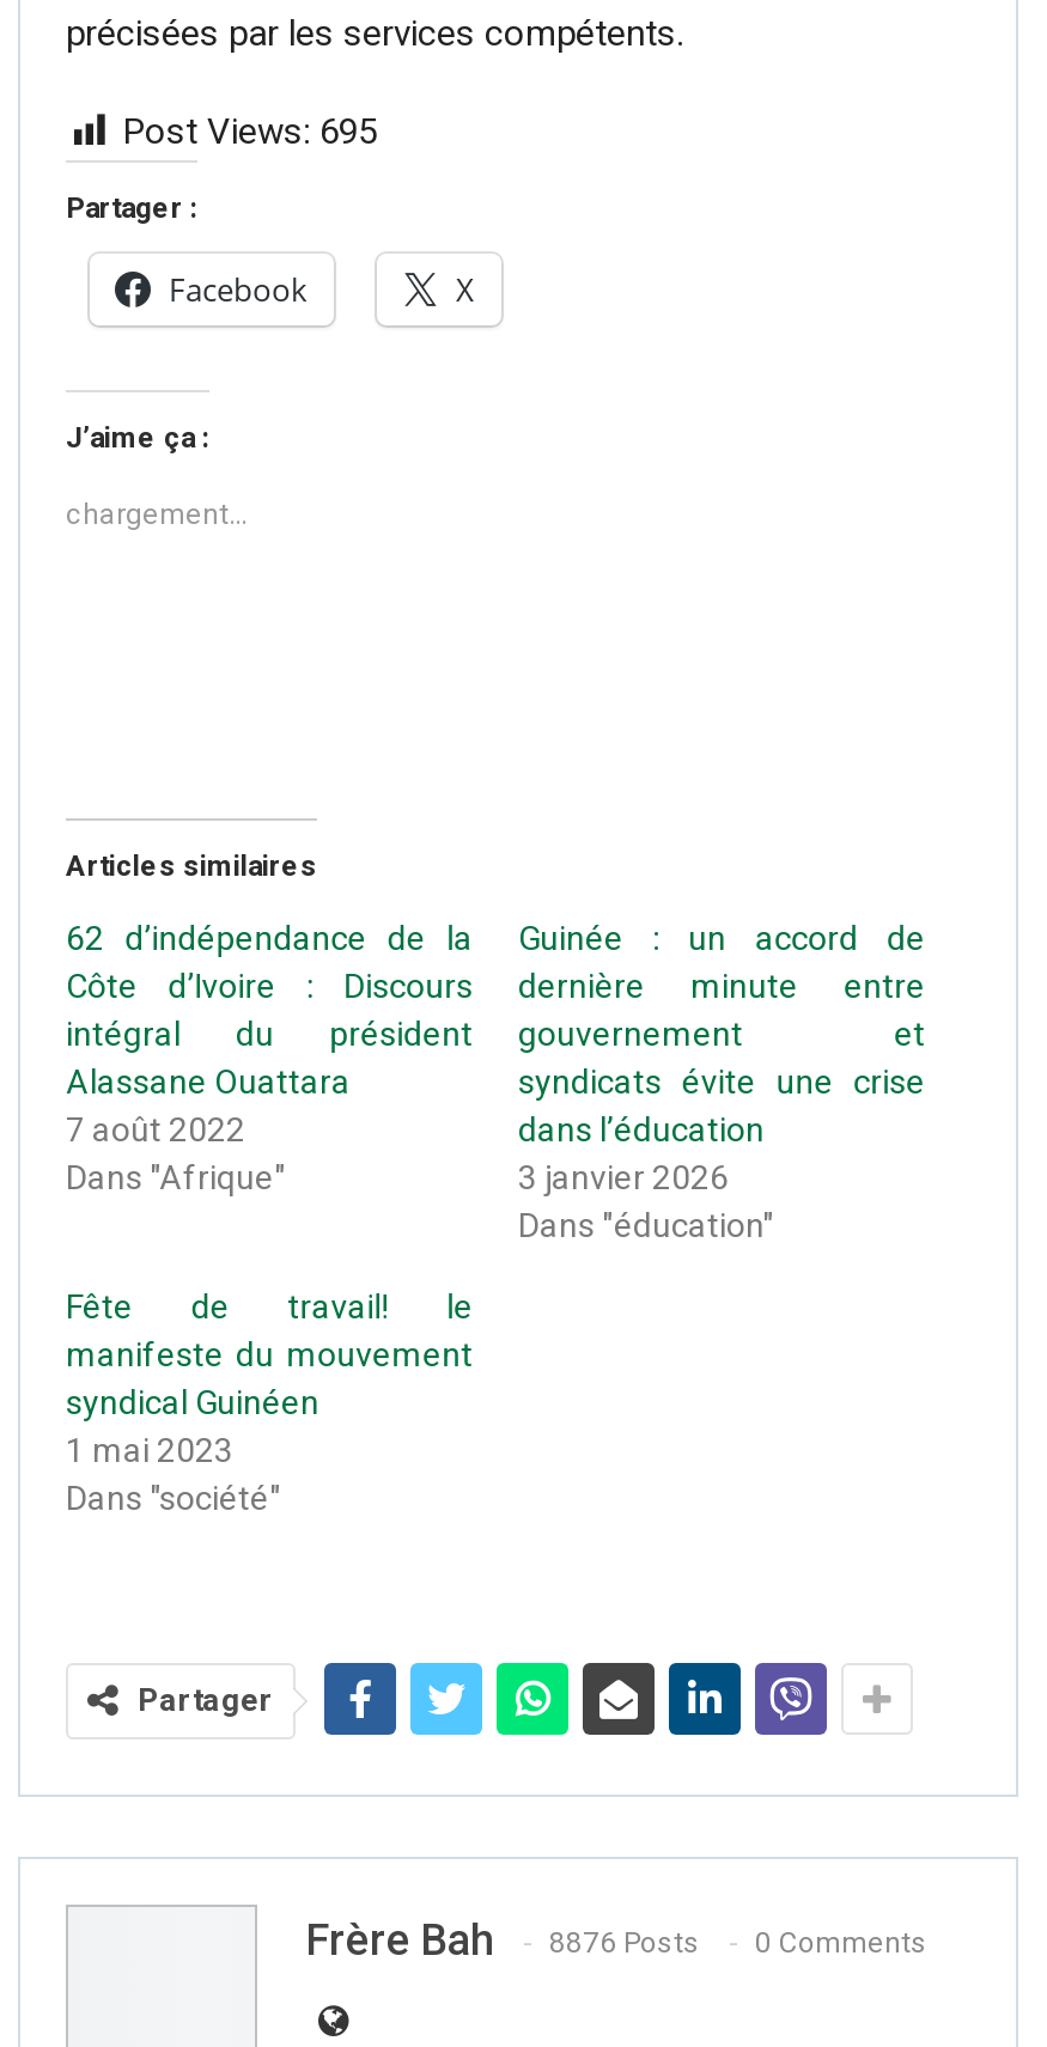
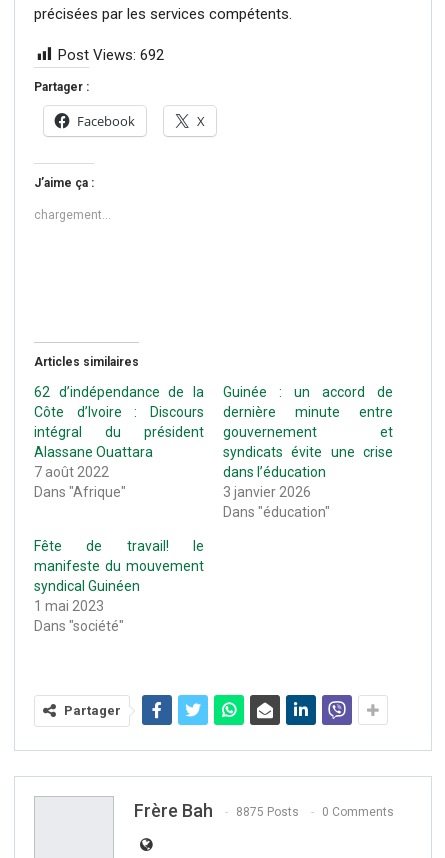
- Post Views: 695
+ Post Views: 692

- Frère Bah 8876 Posts 0 Comments
+ Frère Bah 8875 Posts 0 Comments
